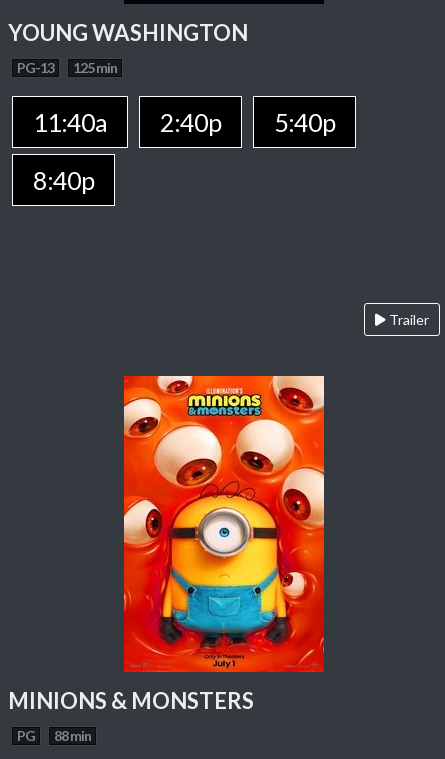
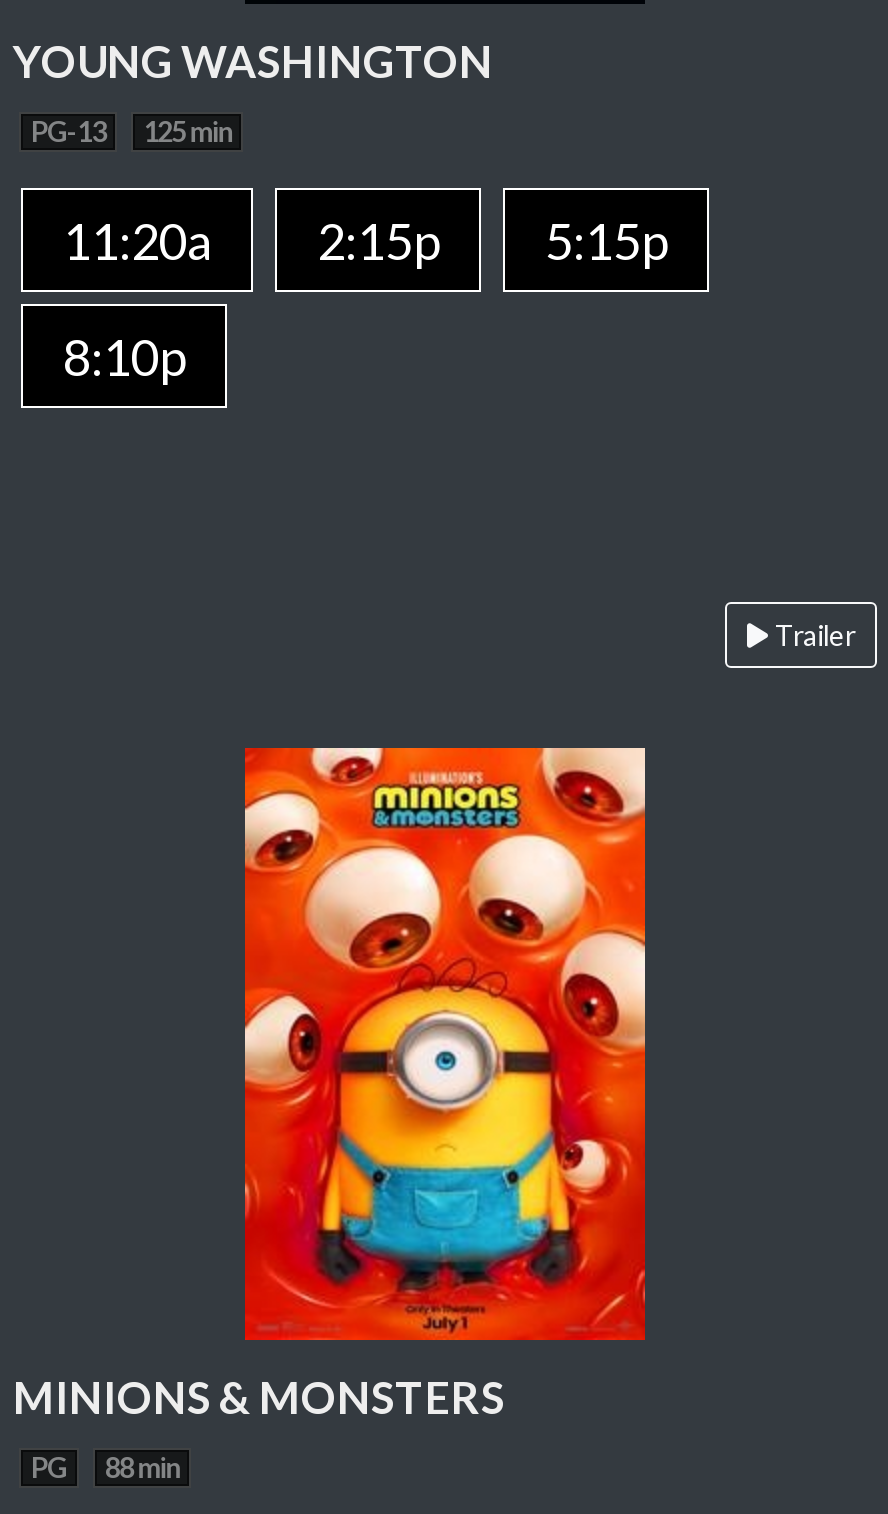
- 11:40a
- 2:40p
- 5:40p
+ 11:20a
+ 2:15p
+ 5:15p

- 8:40p
+ 8:10p
